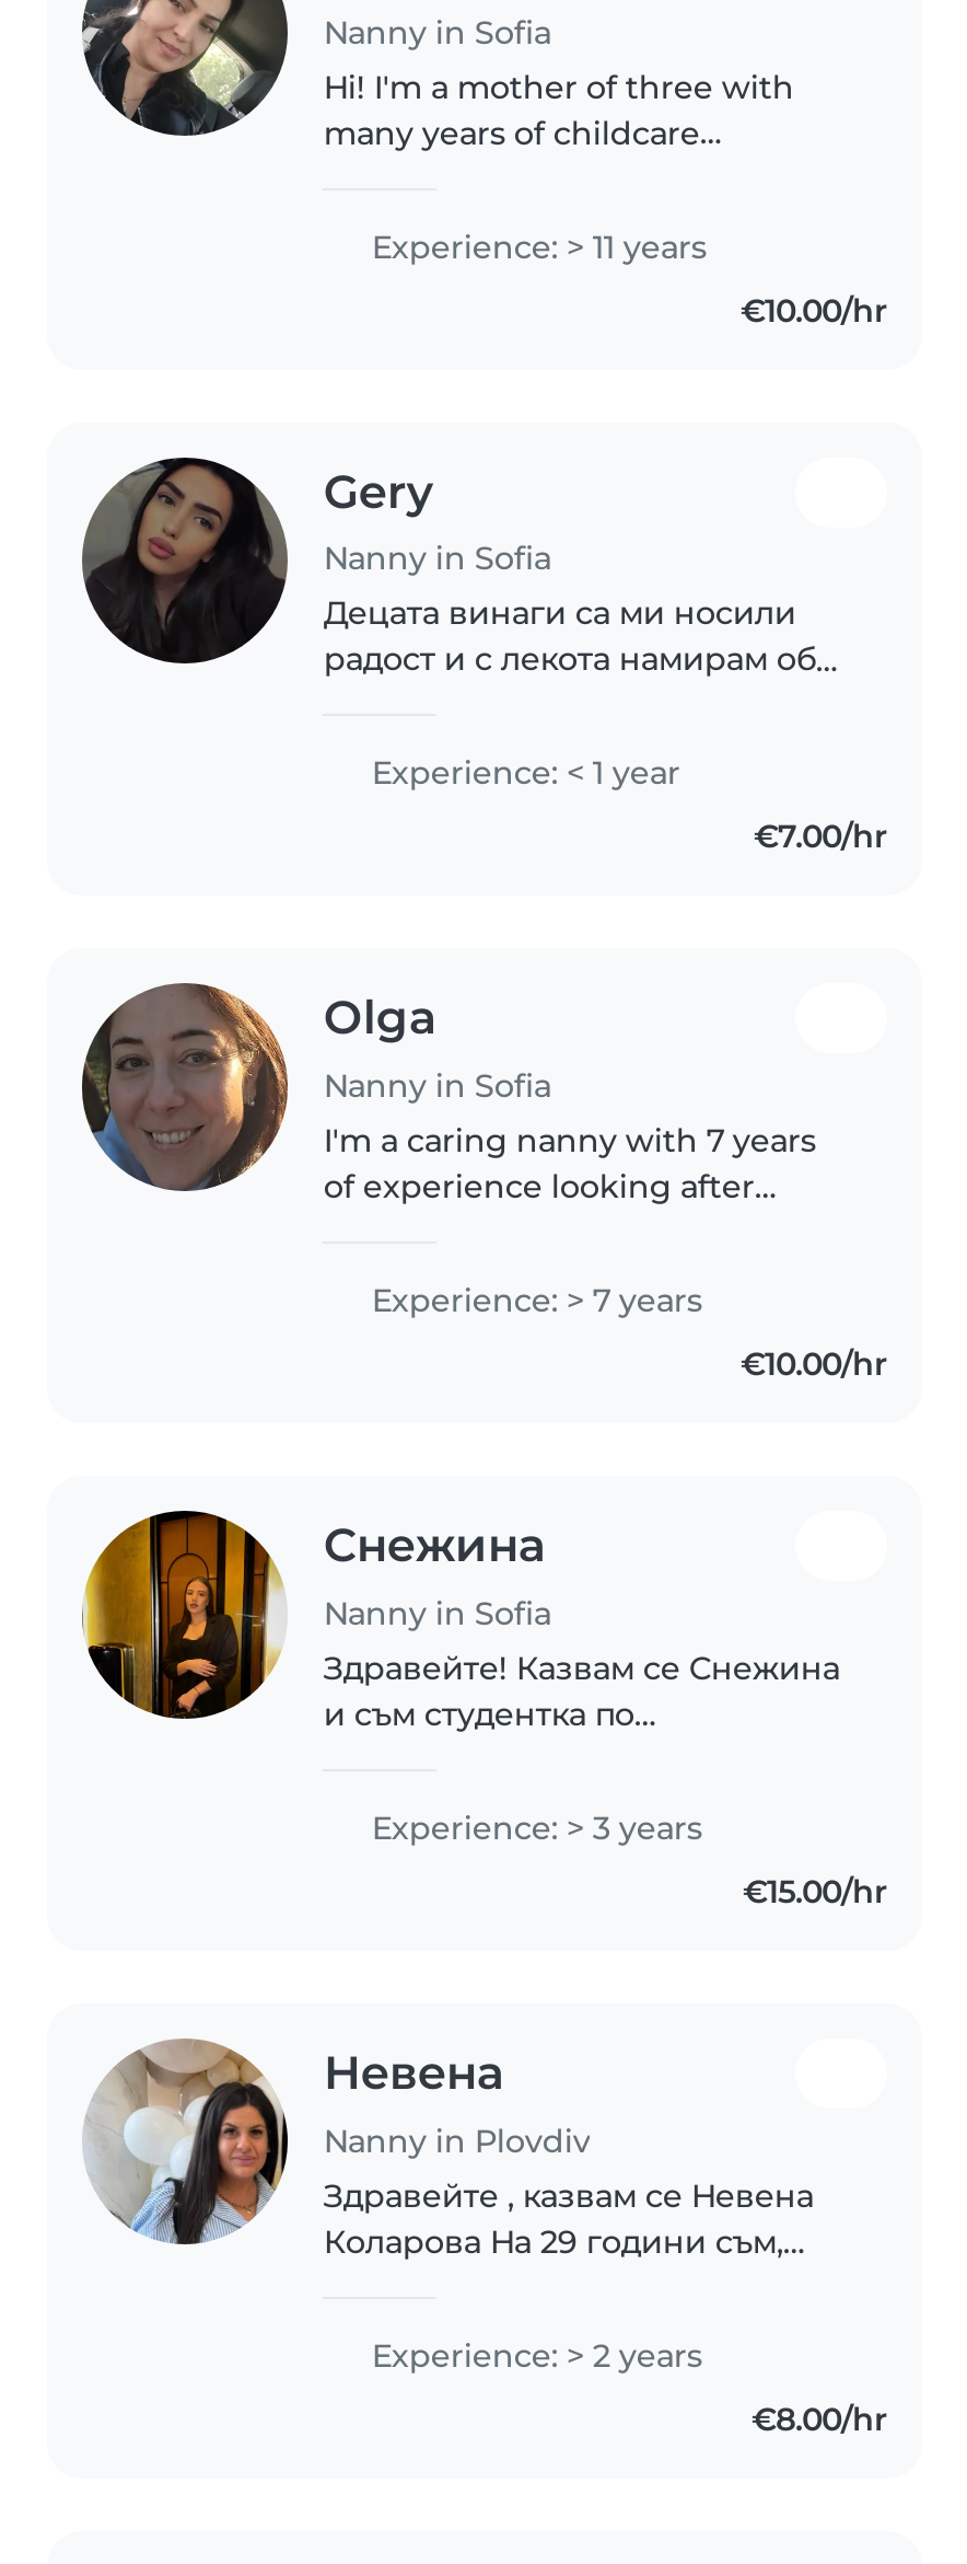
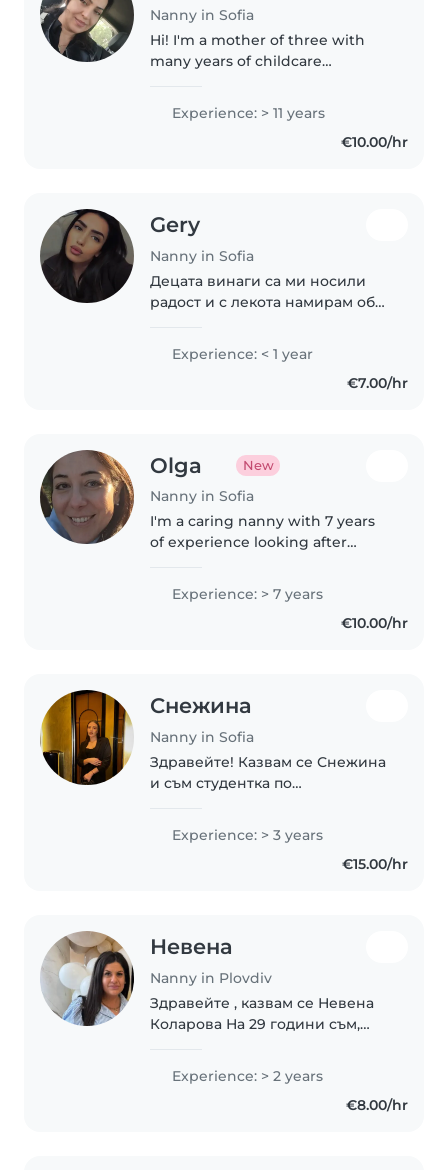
+ New
